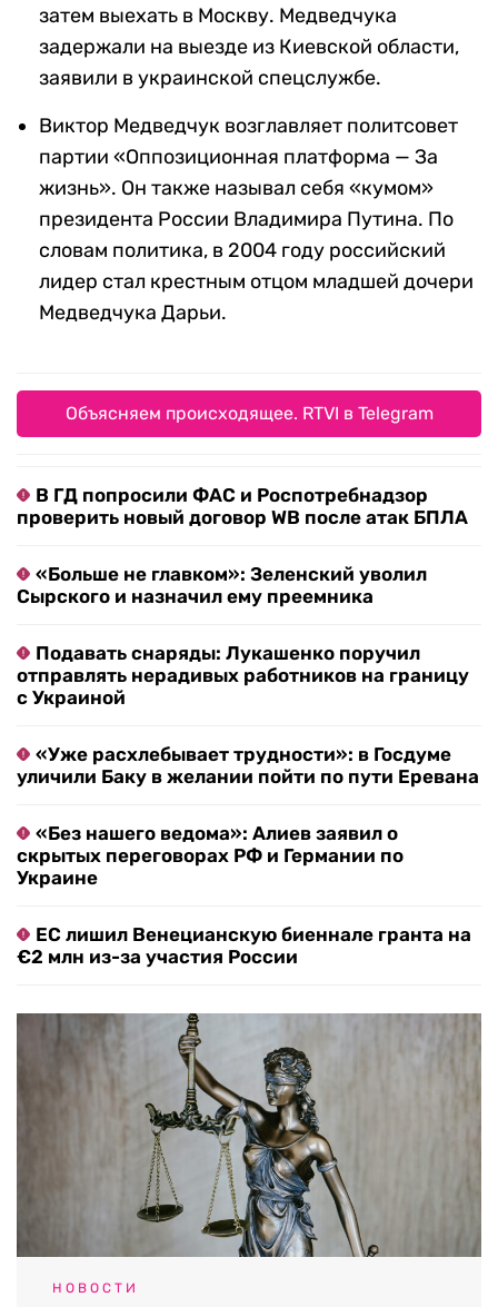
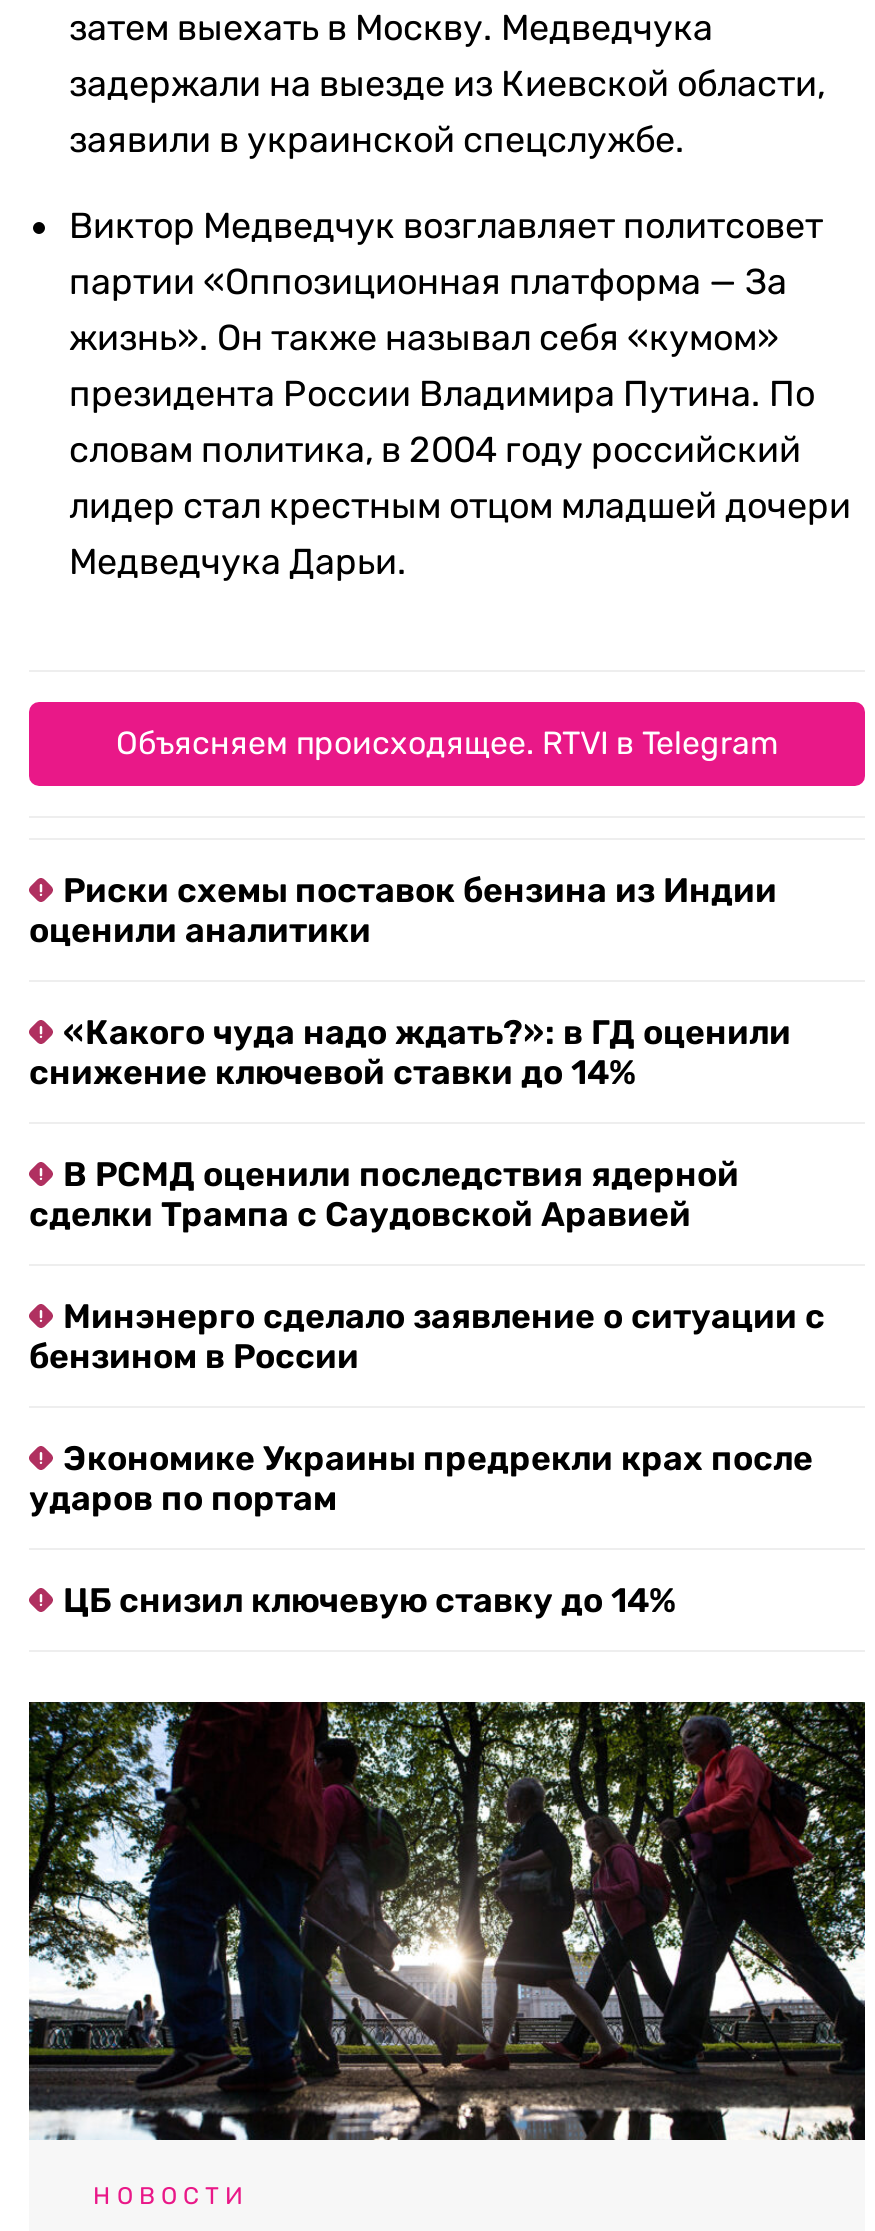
- В ГД попросили ФАС и Роспотребнадзор
- проверить новый договор WB после атак БПЛА
+ Риски схемы поставок бензина из Индии
+ оценили аналитики

- «Больше не главком»: Зеленский уволил
- Сырского и назначил ему преемника
+ «Какого чуда надо ждать?»: в ГД оценили
+ снижение ключевой ставки до 14%

- Подавать снаряды: Лукашенко поручил
- отправлять нерадивых работников на границу
- с Украиной
+ В РСМД оценили последствия ядерной
+ сделки Трампа с Саудовской Аравией

- «Уже расхлебывает трудности»: в Госдуме
- уличили Баку в желании пойти по пути Еревана
+ Минэнерго сделало заявление о ситуации с
+ бензином в России

- «Без нашего ведома»: Алиев заявил о
- скрытых переговорах РФ и Германии по
- Украине
+ Экономике Украины предрекли крах после
+ ударов по портам

- ЕС лишил Венецианскую биеннале гранта на
- €2 млн из-за участия России
+ ЦБ снизил ключевую ставку до 14%

- [image]
+ [image]
